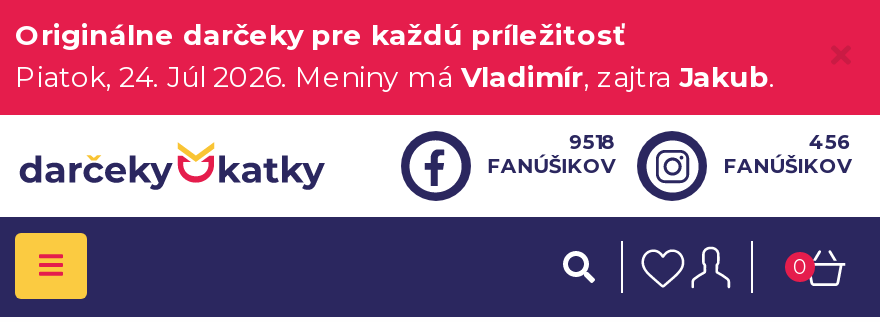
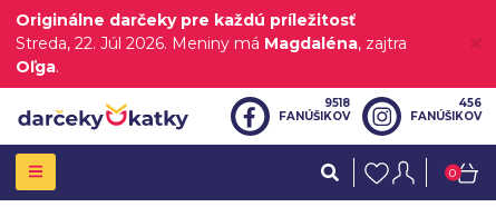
- Piatok, 24. Júl 2026. Meniny má Vladimír, zajtra Jakub.
+ Streda, 22. Júl 2026. Meniny má Magdaléna, zajtra
+ Oľga.
